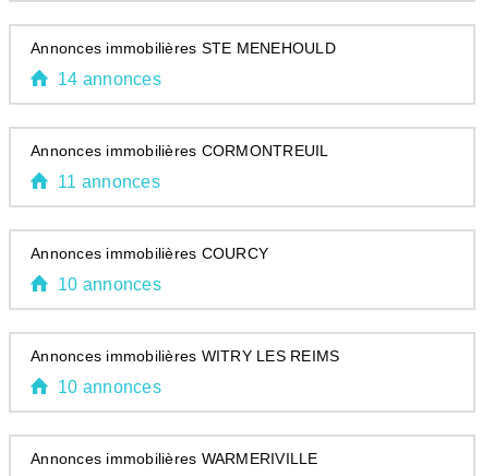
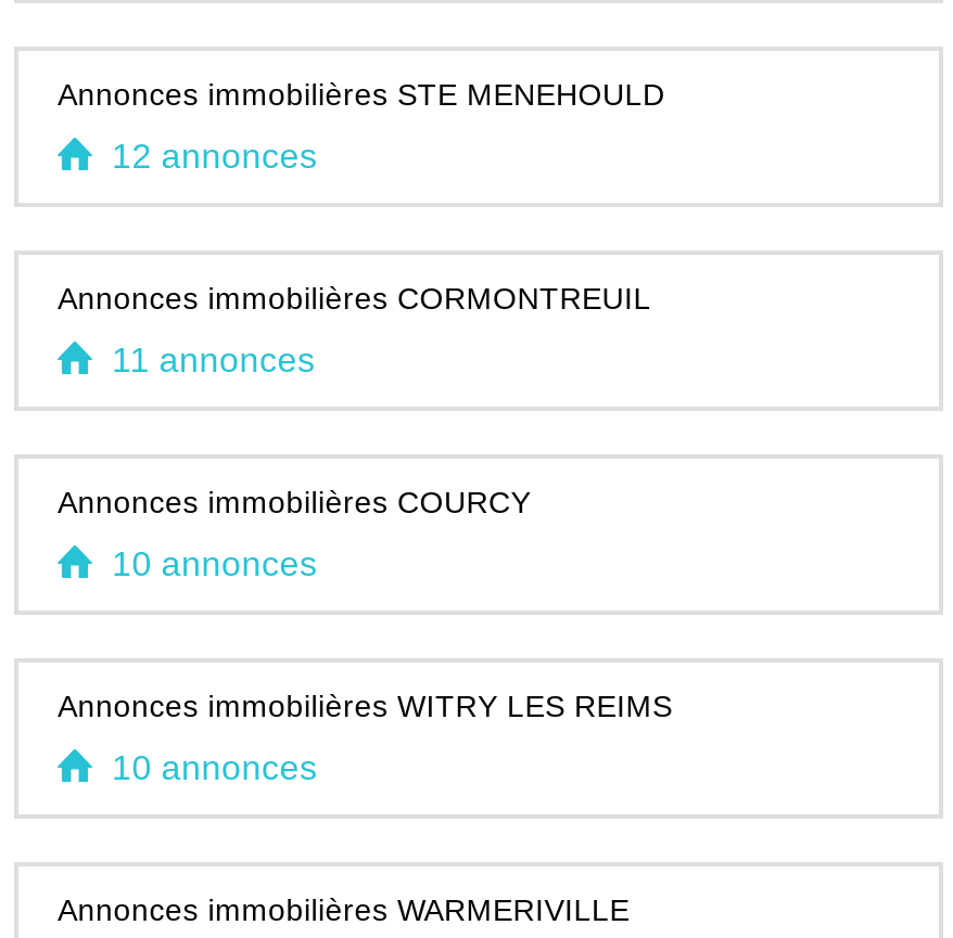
- 14 annonces
+ 12 annonces
